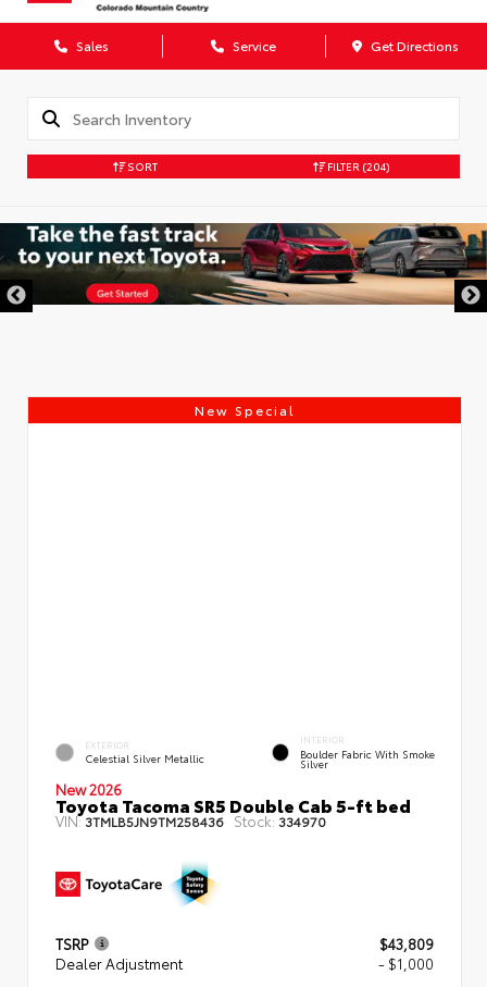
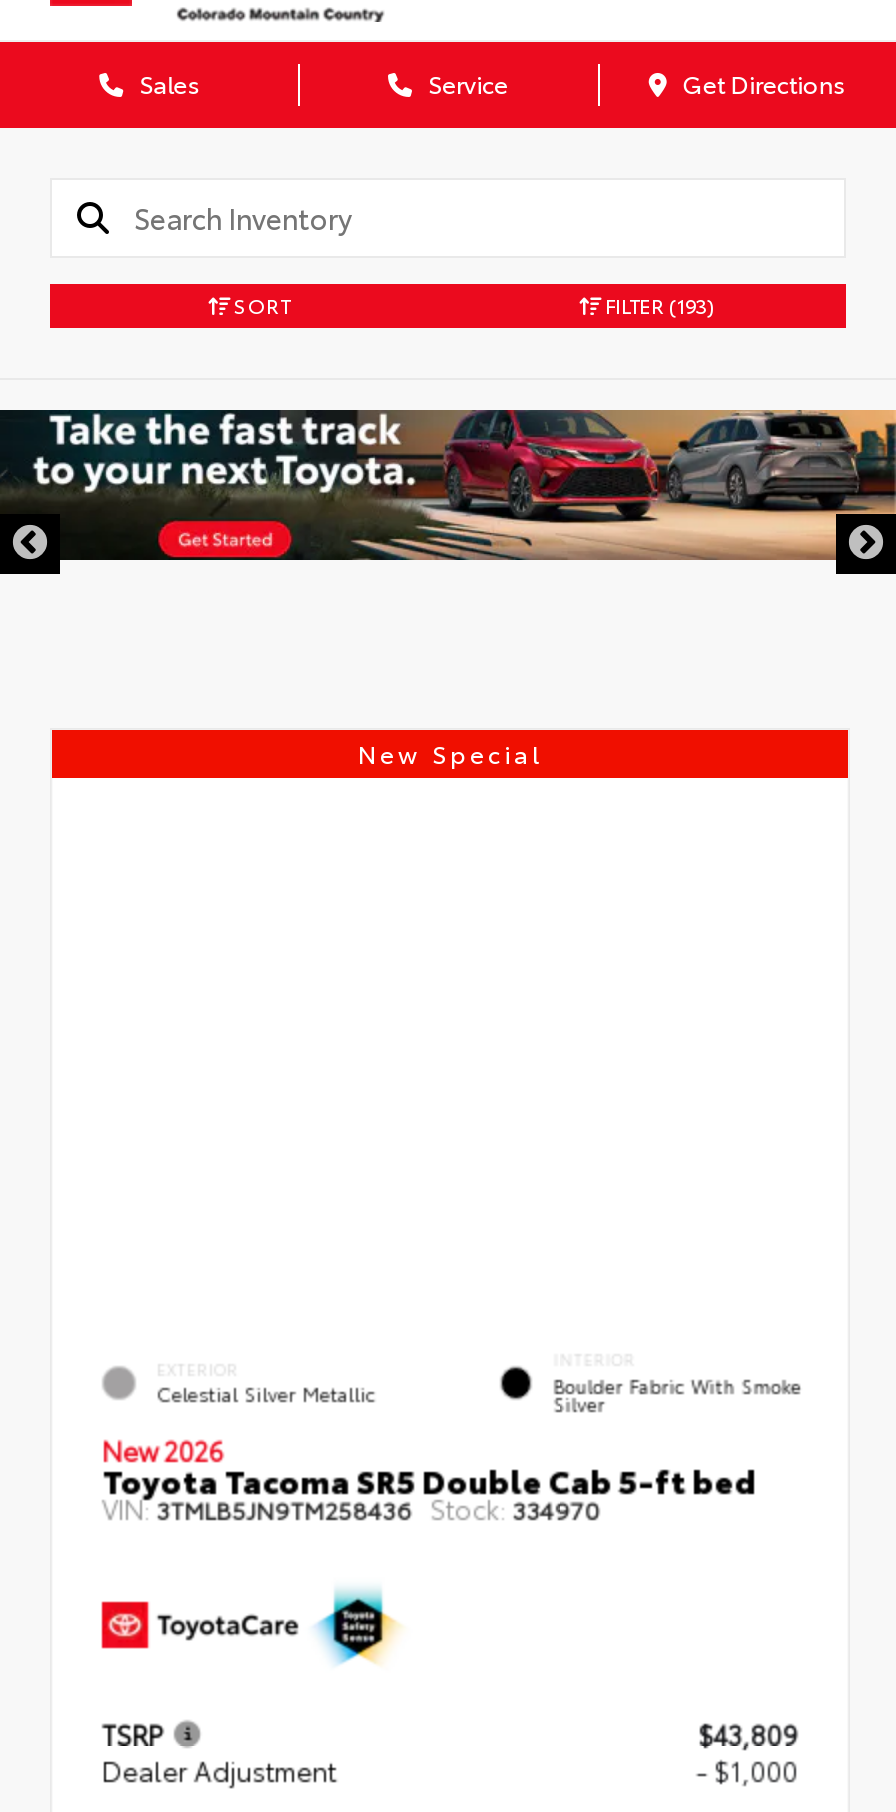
- FILTER (204)
+ FILTER (193)
